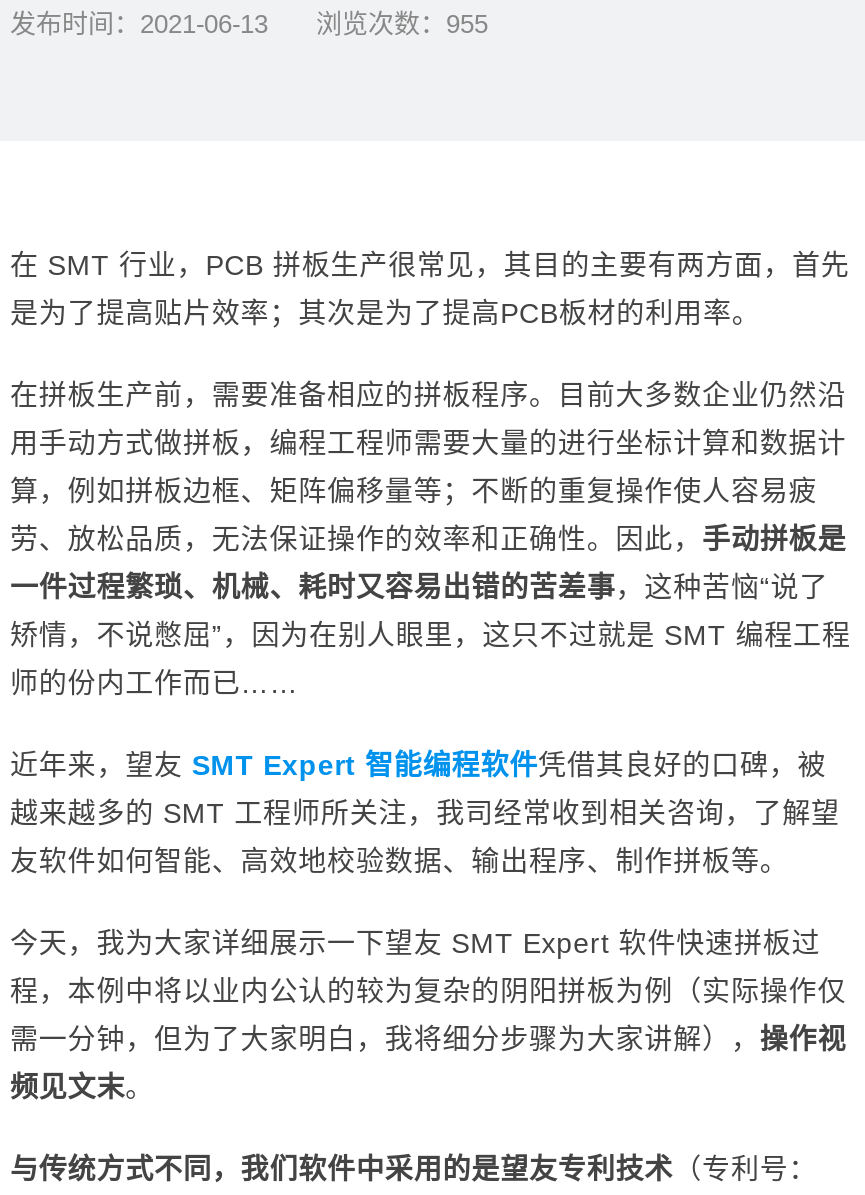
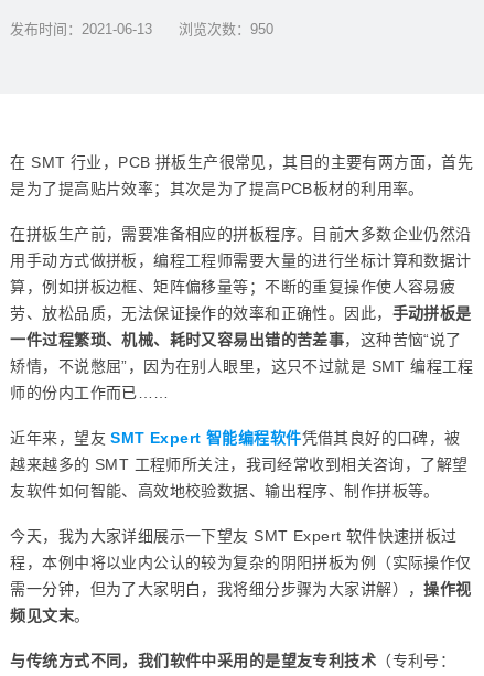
- 发布时间：2021-06-13 浏览次数：955
+ 发布时间：2021-06-13 浏览次数：950
